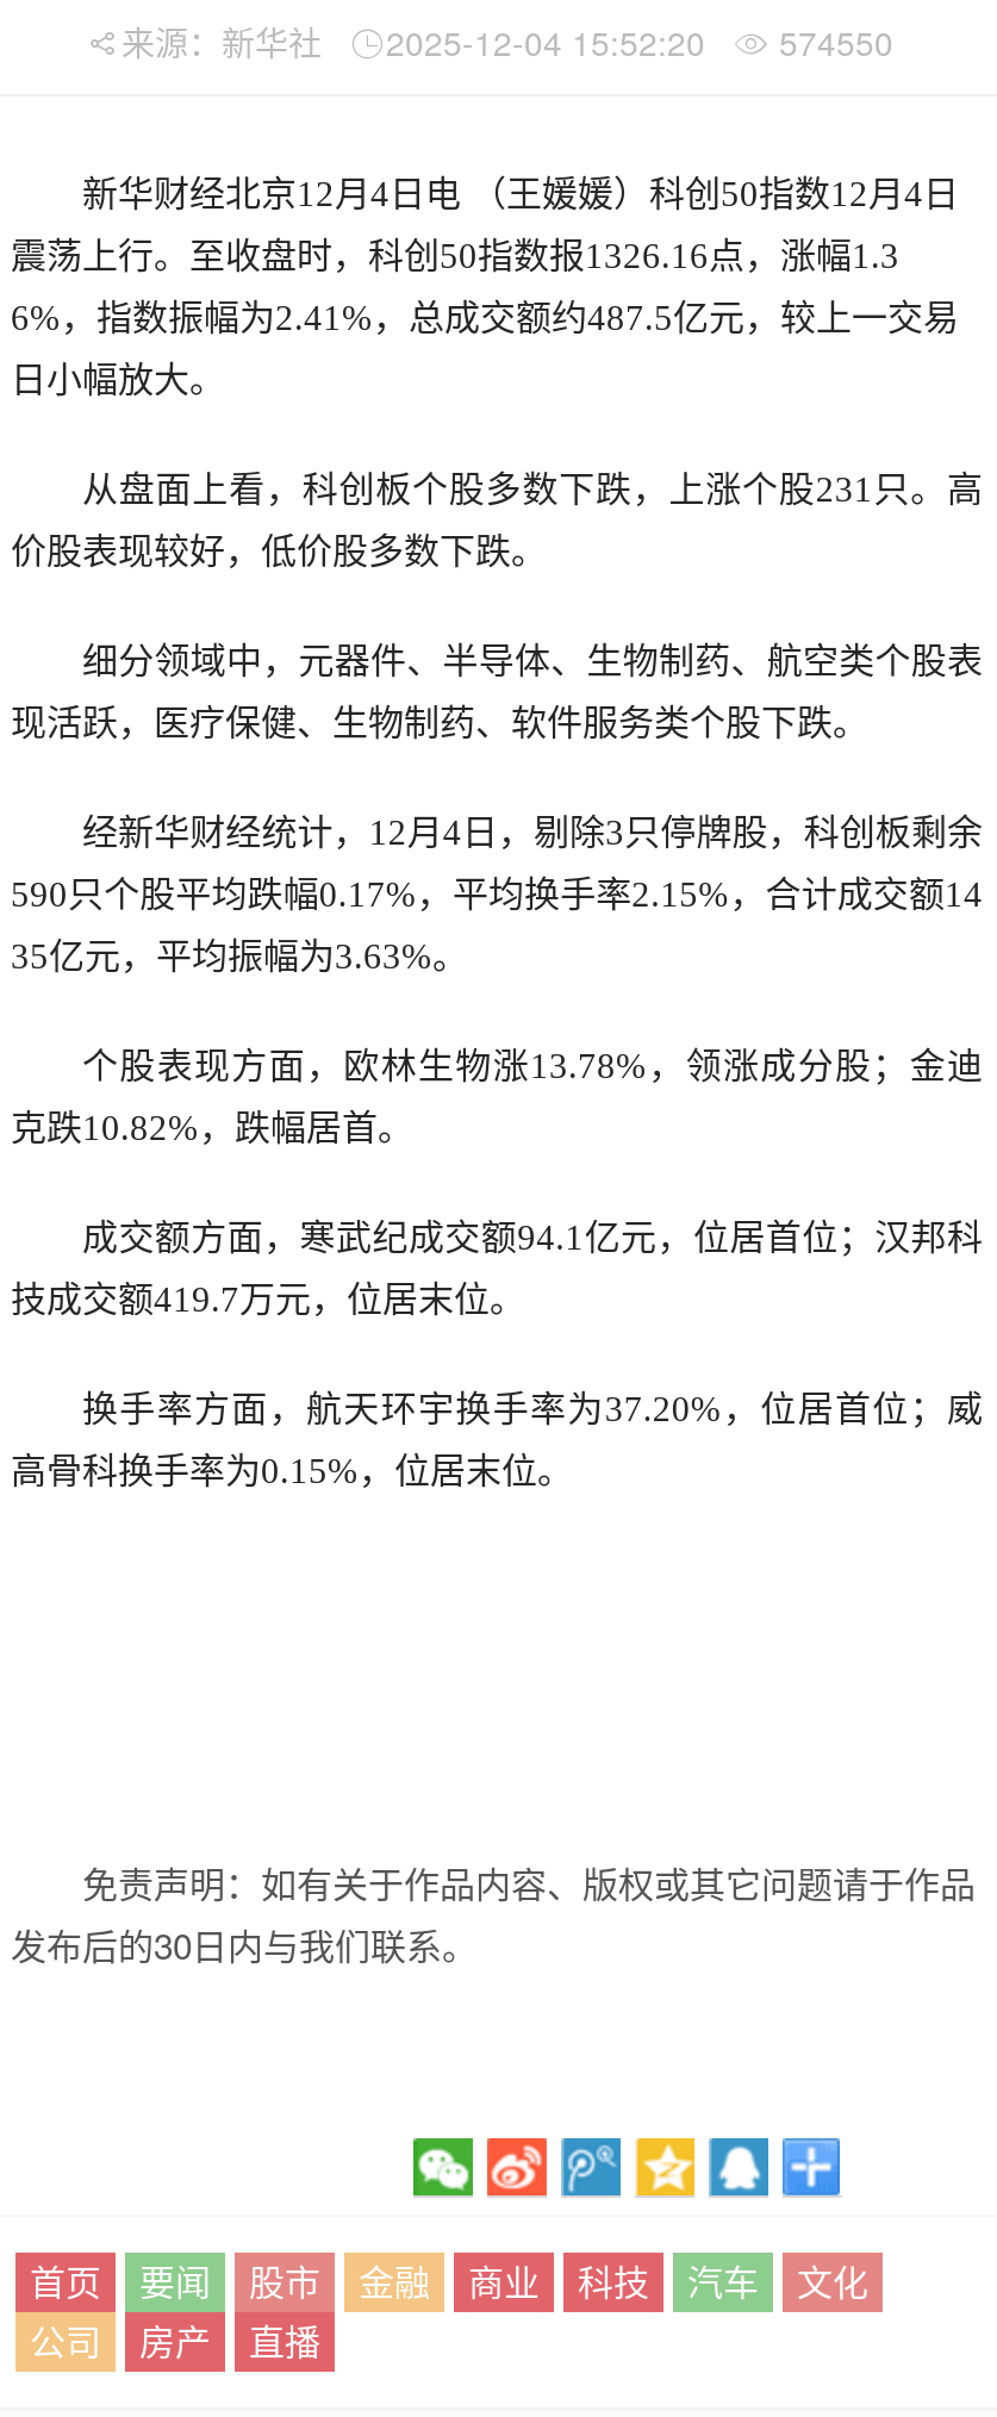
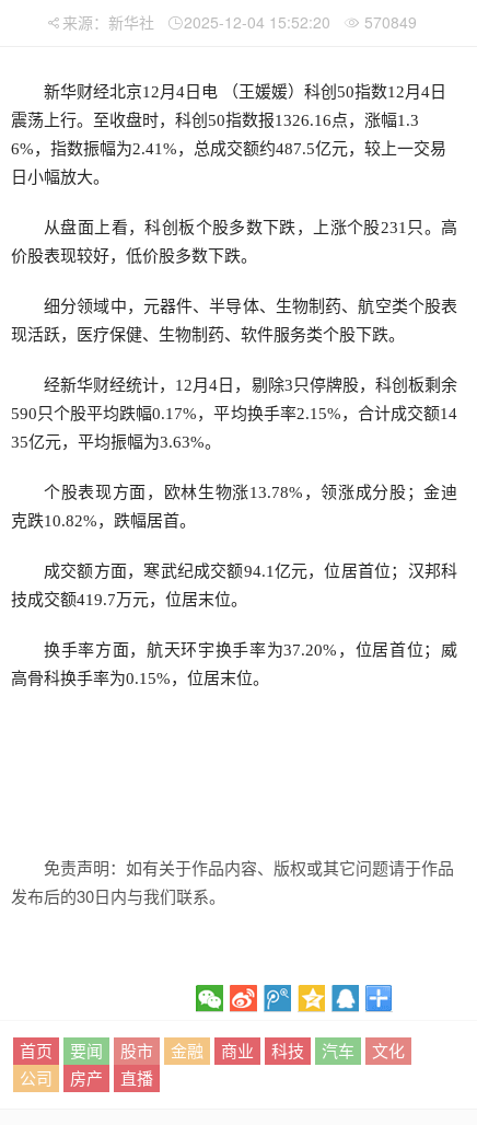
- 来源：新华社 2025-12-04 15:52:20 574550
+ 来源：新华社 2025-12-04 15:52:20 570849
